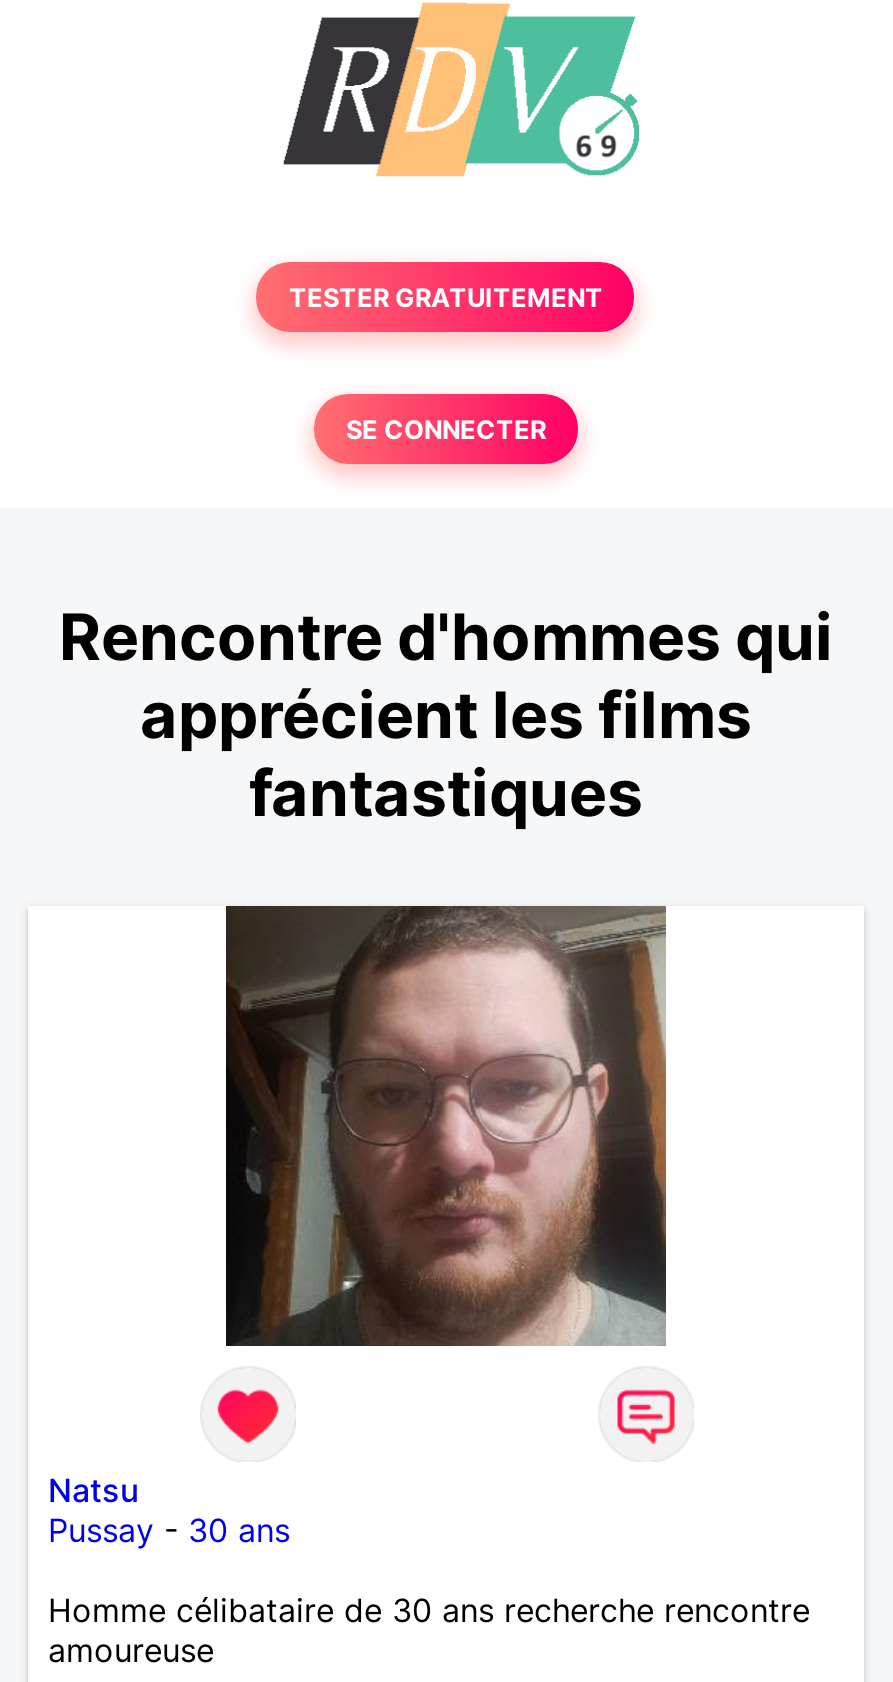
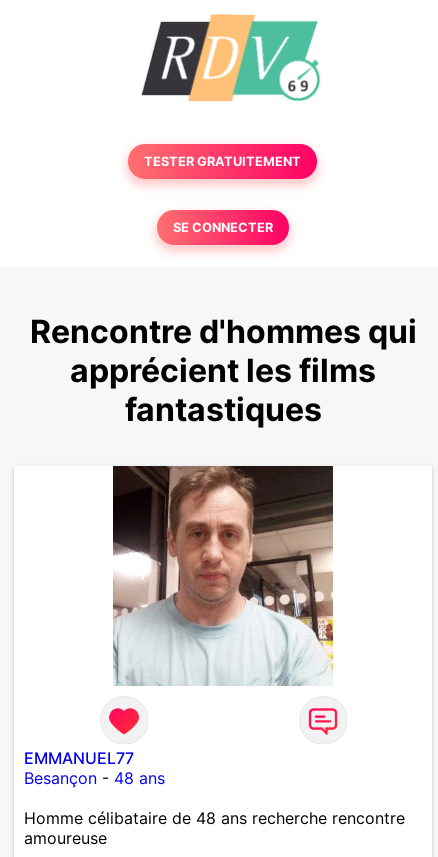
- [image]
+ [image]

- Natsu
- Pussay - 30 ans
+ EMMANUEL77
+ Besançon - 48 ans

- Homme célibataire de 30 ans recherche rencontre
+ Homme célibataire de 48 ans recherche rencontre
